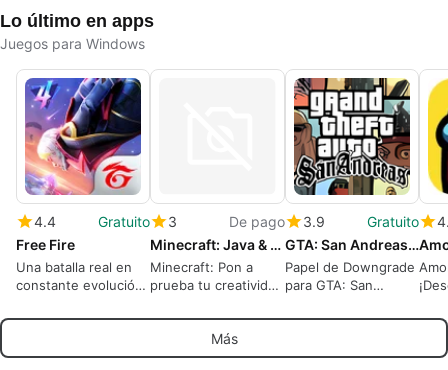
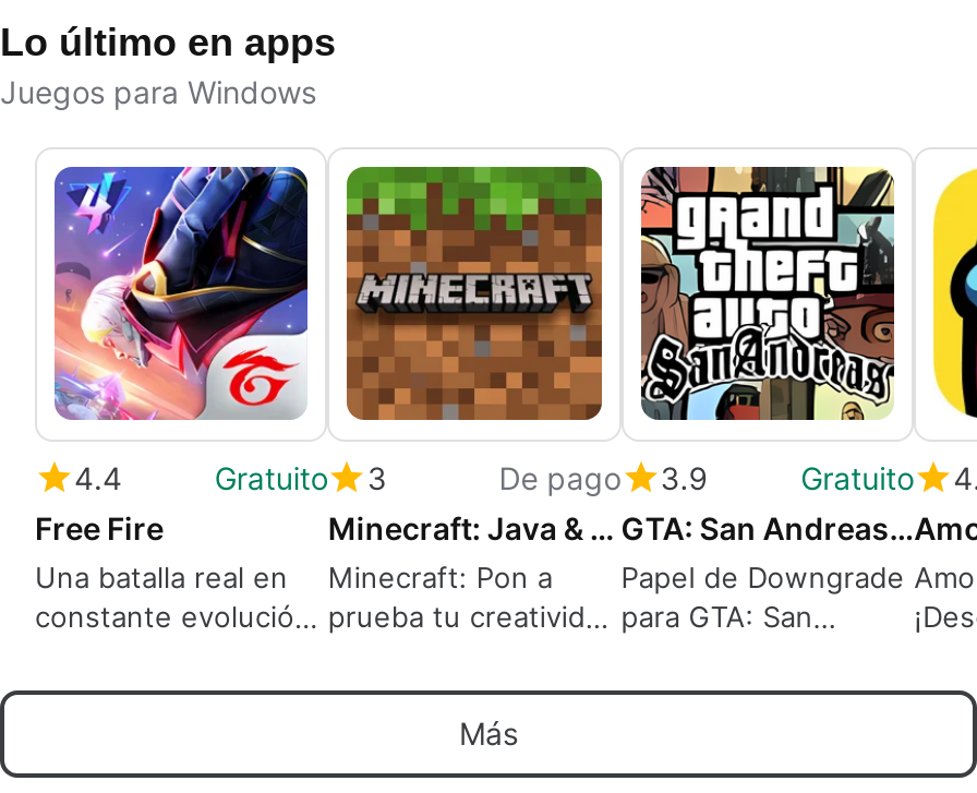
+ [image]
